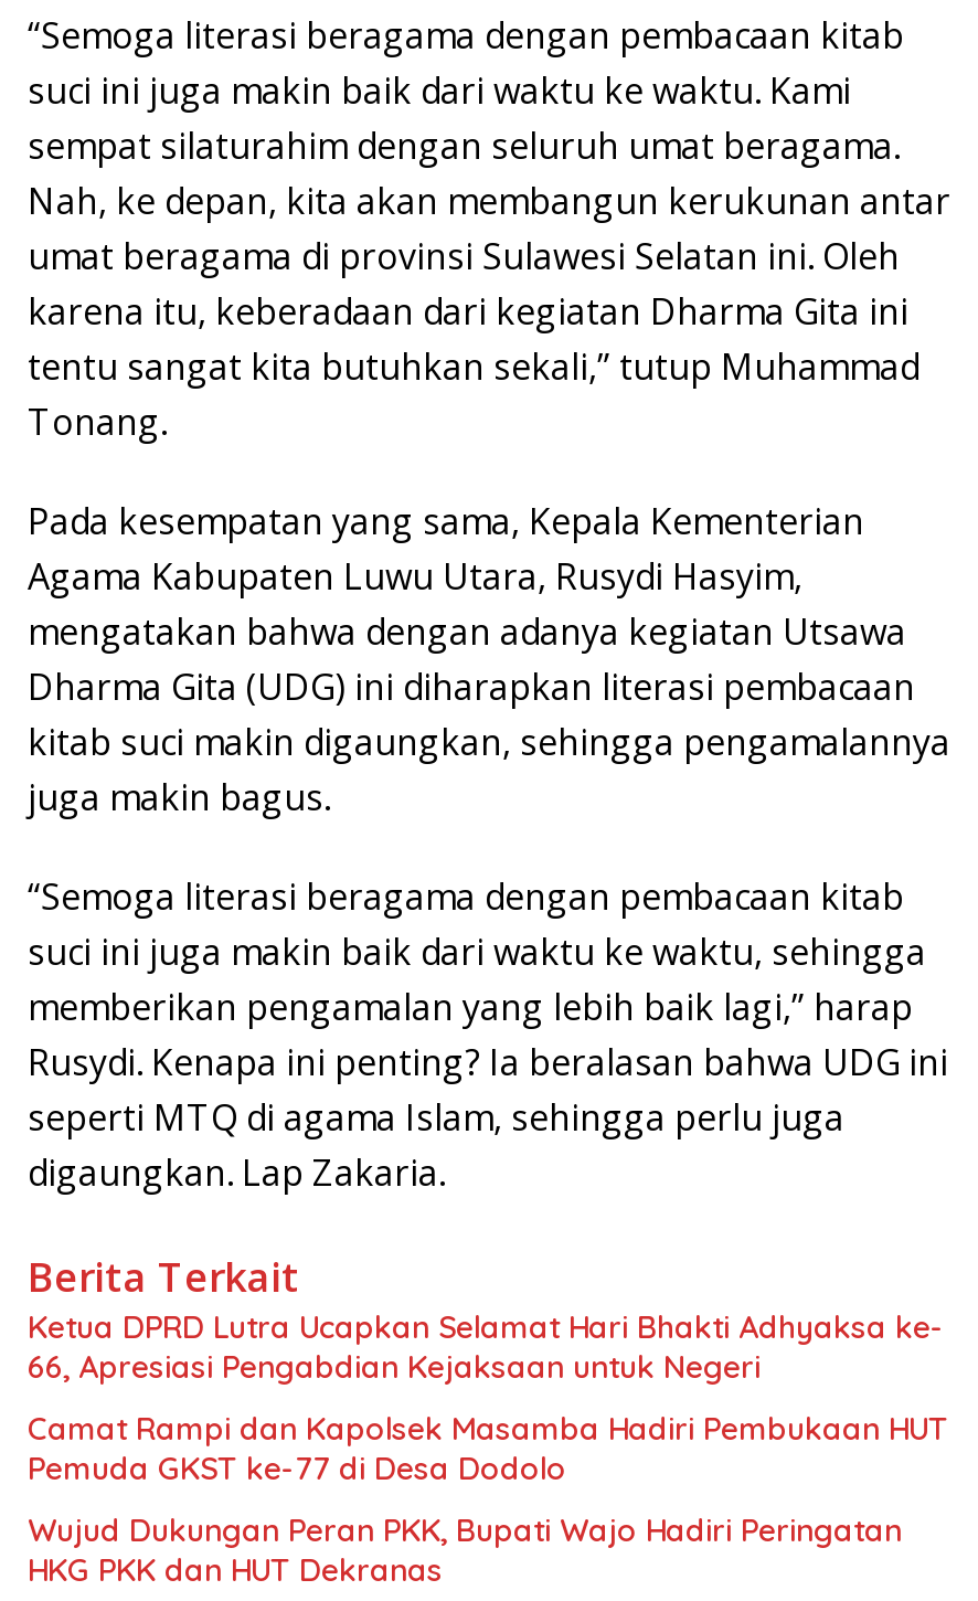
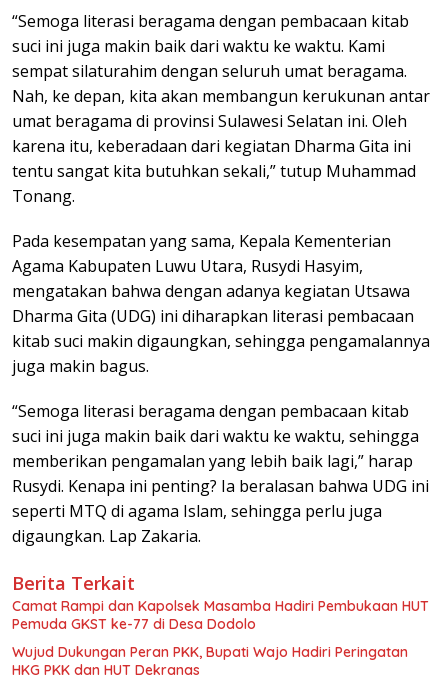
- Ketua DPRD Lutra Ucapkan Selamat Hari Bhakti Adhyaksa ke-
- 66, Apresiasi Pengabdian Kejaksaan untuk Negeri
